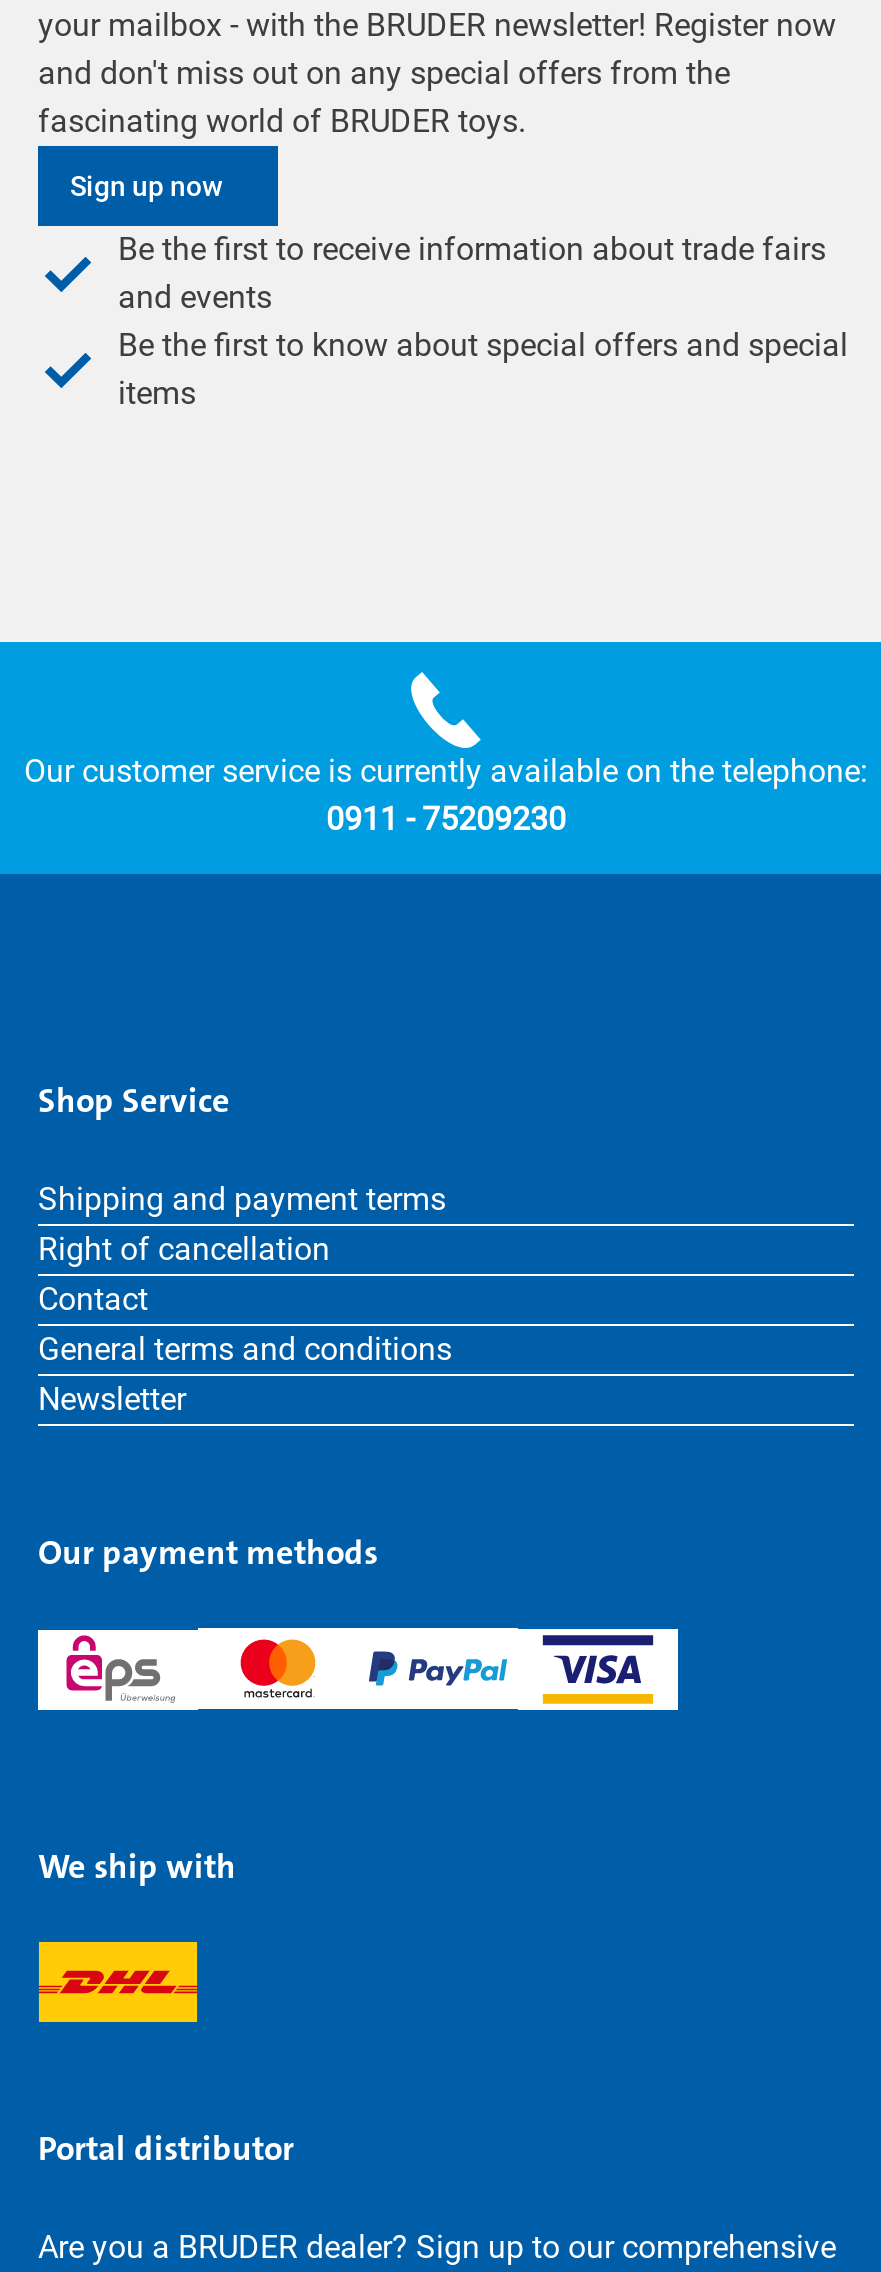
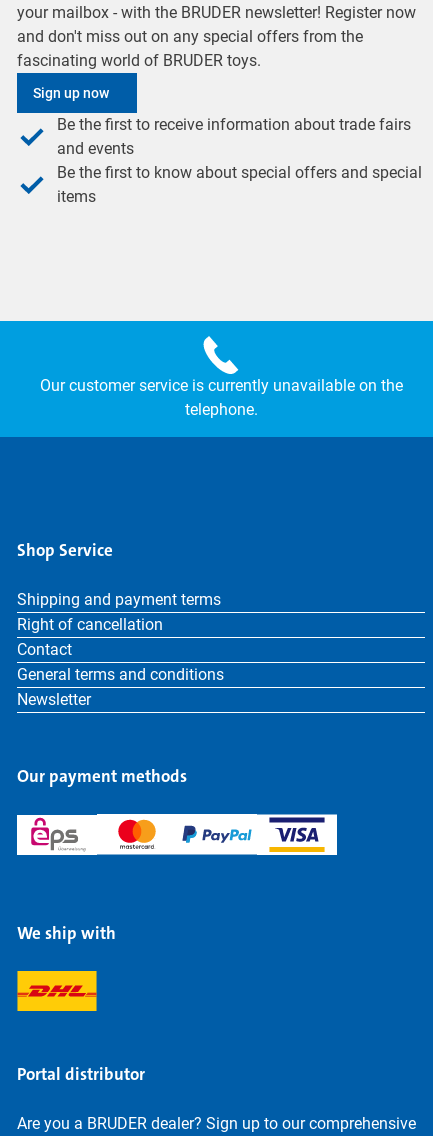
- Our customer service is currently available on the telephone:
- 0911 - 75209230
+ Our customer service is currently unavailable on the
+ telephone.
